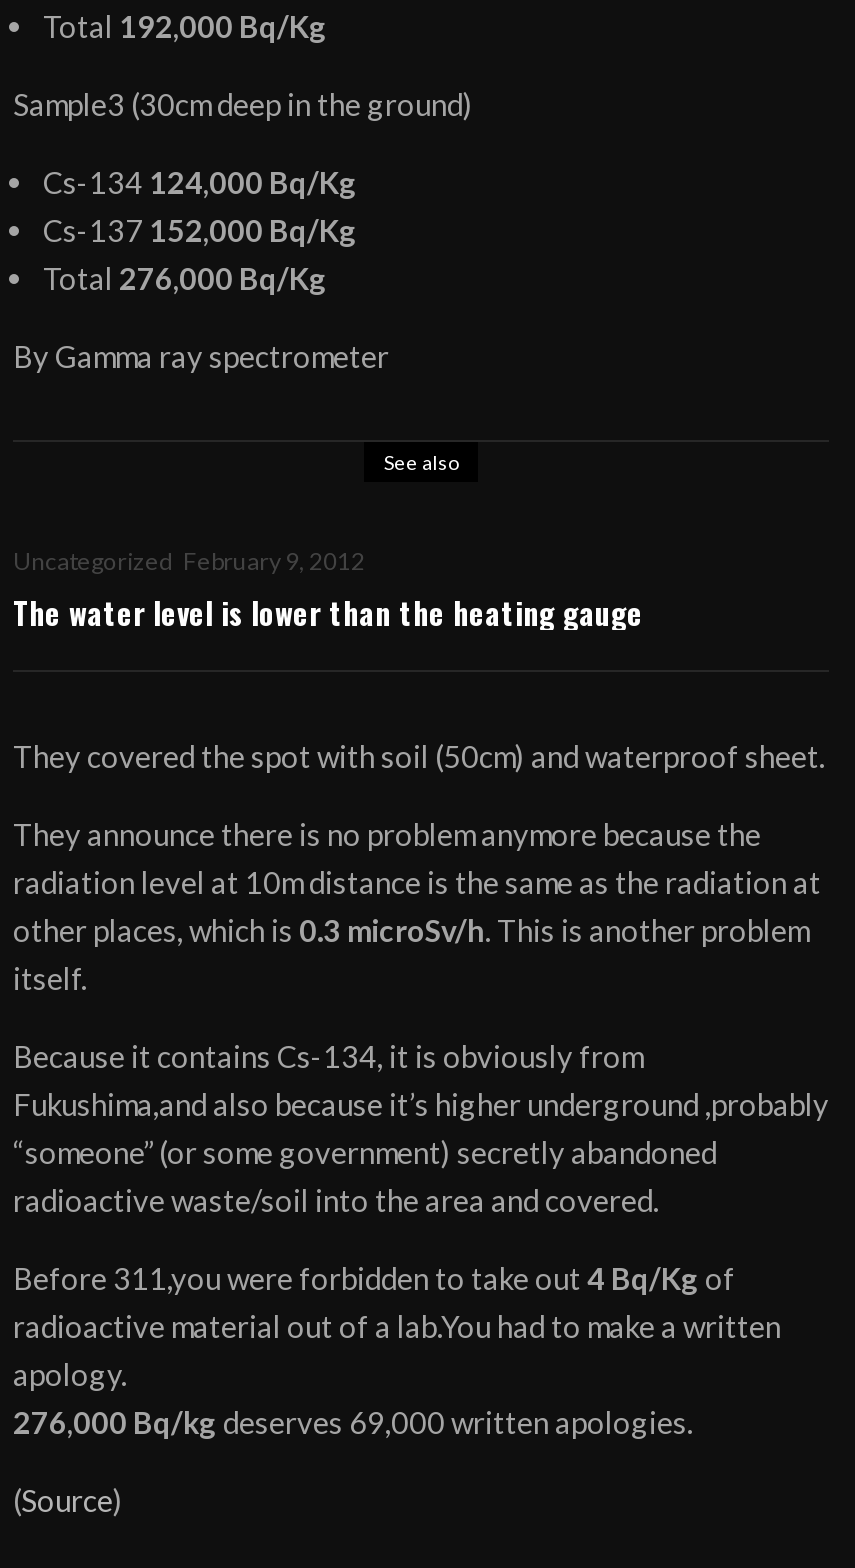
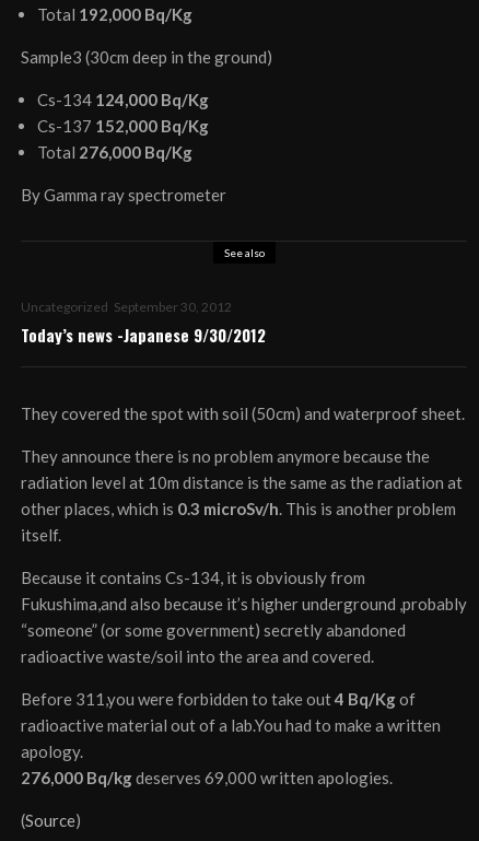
- Uncategorized February 9, 2012
- The water level is lower than the heating gauge
+ Uncategorized September 30, 2012
+ Today’s news -Japanese 9/30/2012
